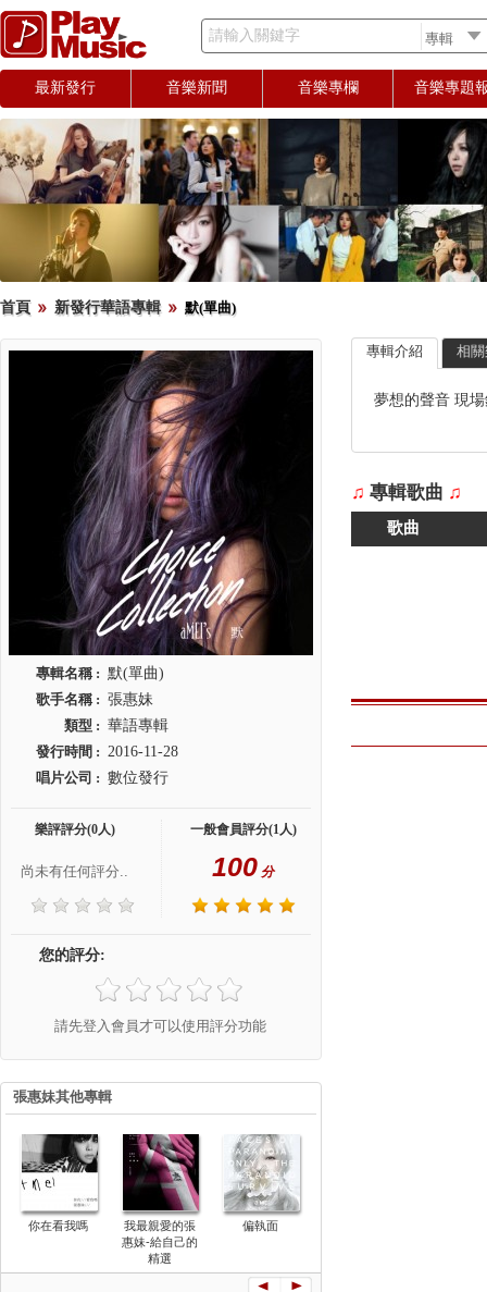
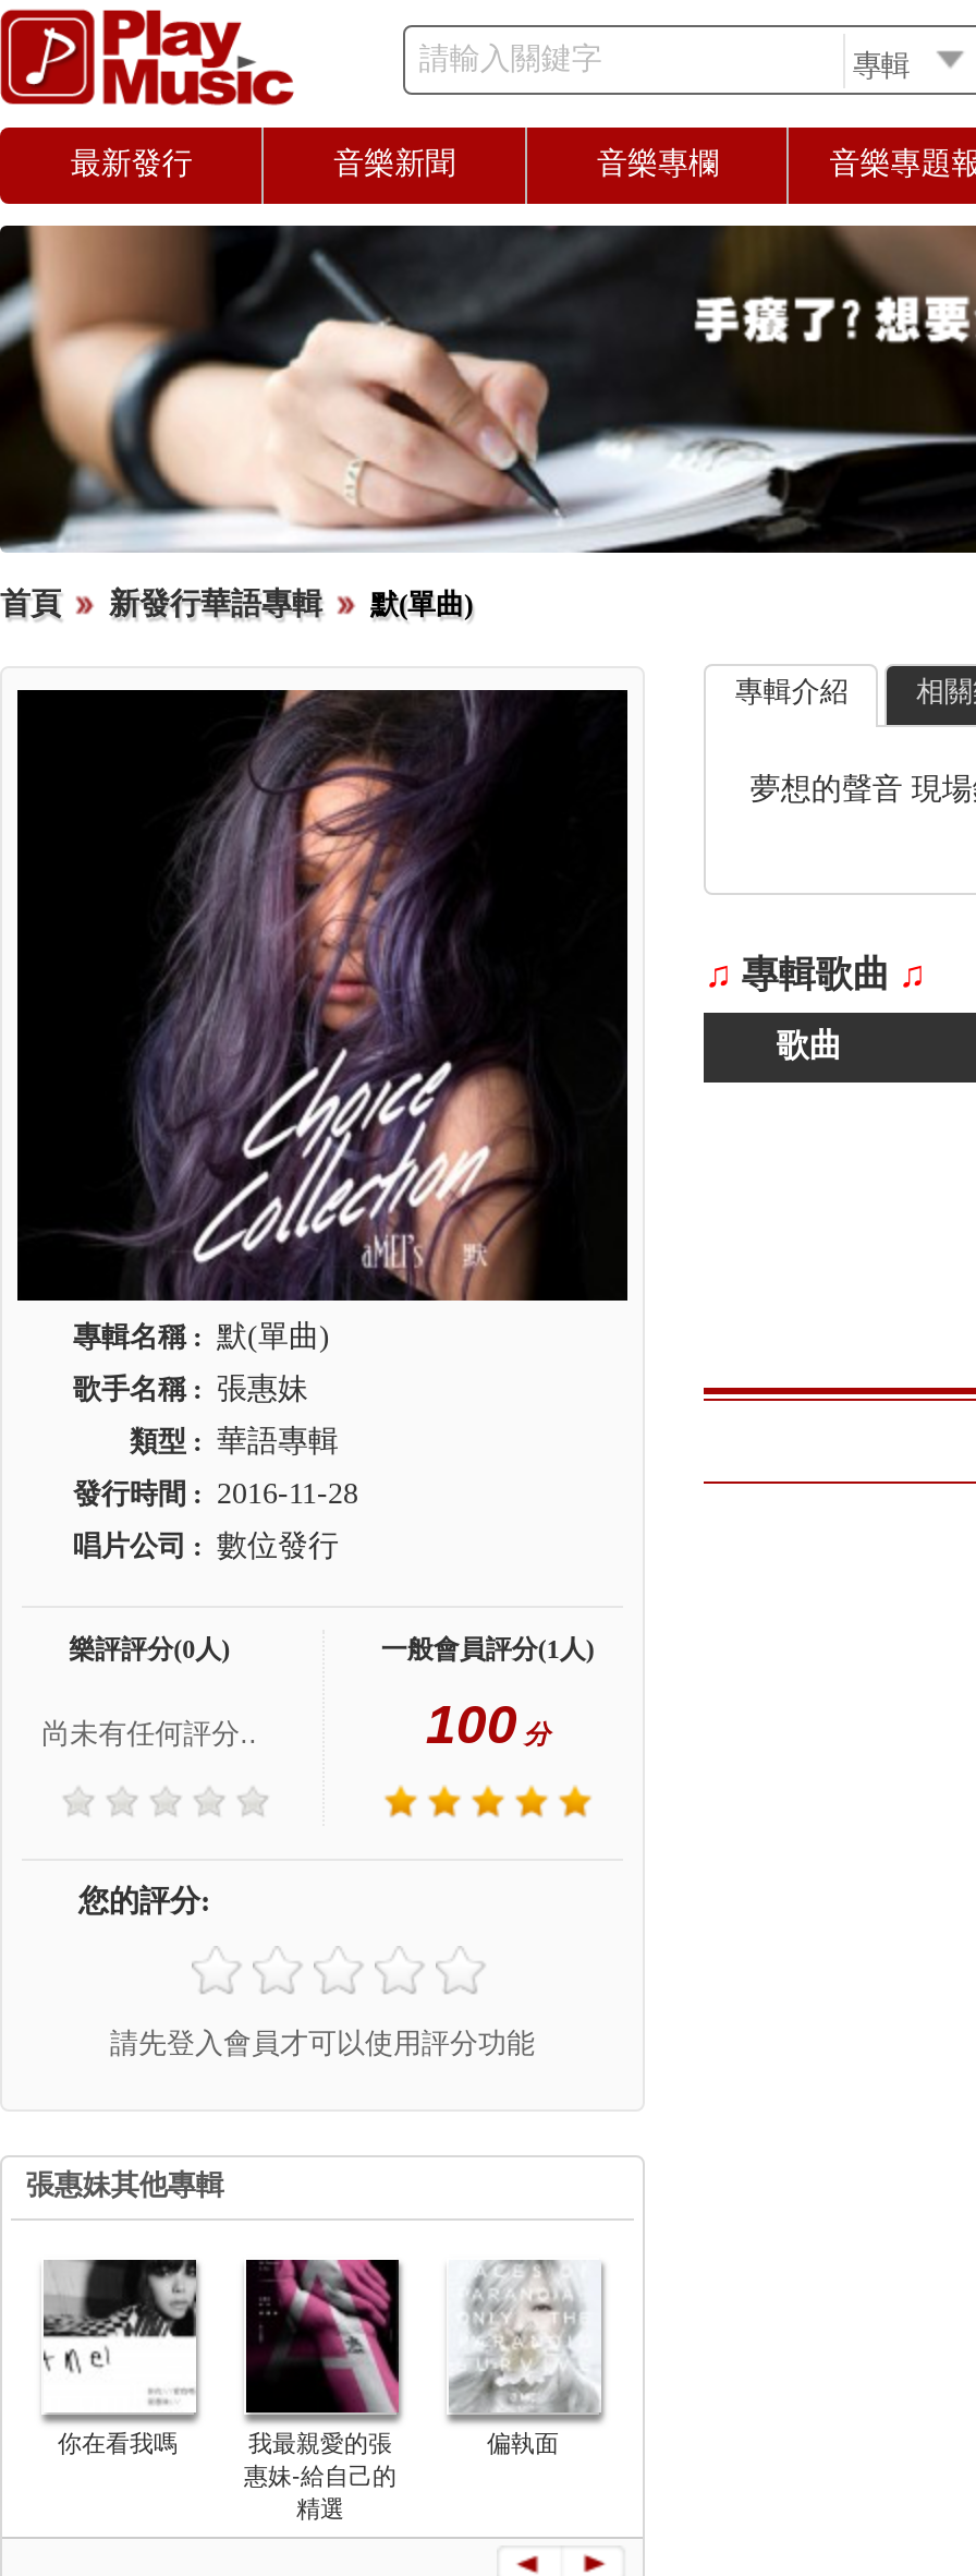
- [image]
+ [image]
